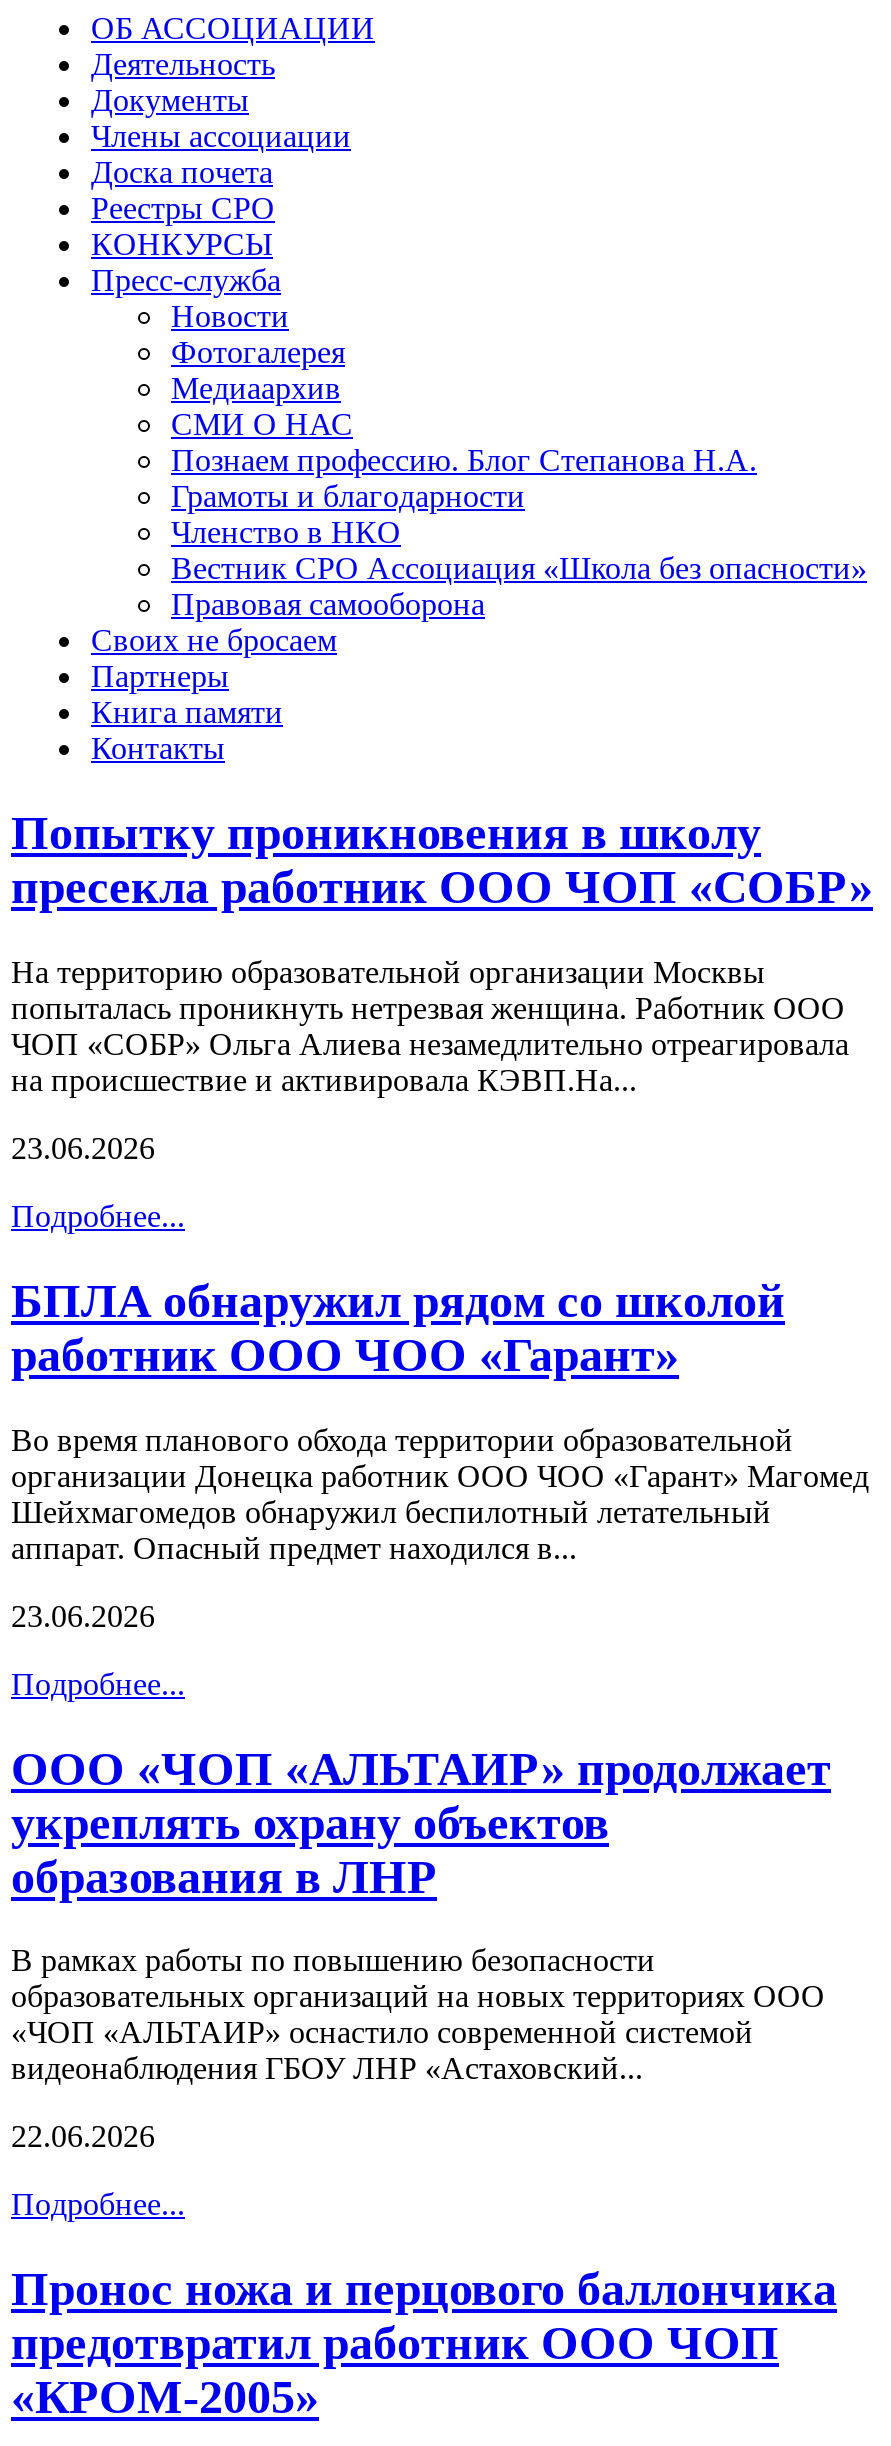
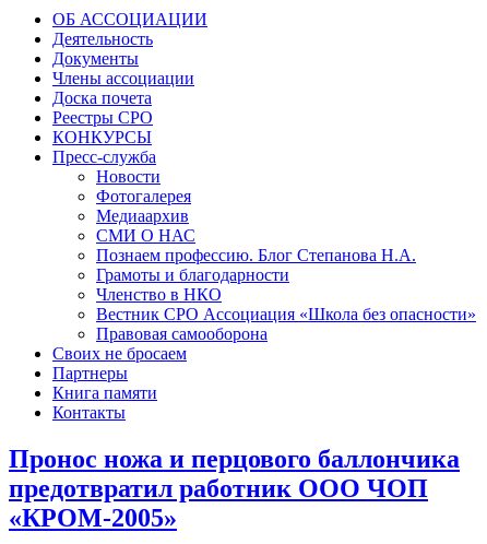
- Попытку проникновения в школу
- пресекла работник ООО ЧОП «СОБР»
- На территорию образовательной организации Москвы
- попыталась проникнуть нетрезвая женщина. Работник ООО
- ЧОП «СОБР» Ольга Алиева незамедлительно отреагировала
- на происшествие и активировала КЭВП.На...
- 23.06.2026
- Подробнее...
- БПЛА обнаружил рядом со школой
- работник ООО ЧОО «Гарант»
- Во время планового обхода территории образовательной
- организации Донецка работник ООО ЧОО «Гарант» Магомед
- Шейхмагомедов обнаружил беспилотный летательный
- аппарат. Опасный предмет находился в...
- 23.06.2026
- Подробнее...
- ООО «ЧОП «АЛЬТАИР» продолжает
- укреплять охрану объектов
- образования в ЛНР
- В рамках работы по повышению безопасности
- образовательных организаций на новых территориях ООО
- «ЧОП «АЛЬТАИР» оснастило современной системой
- видеонаблюдения ГБОУ ЛНР «Астаховский...
- 22.06.2026
- Подробнее...
